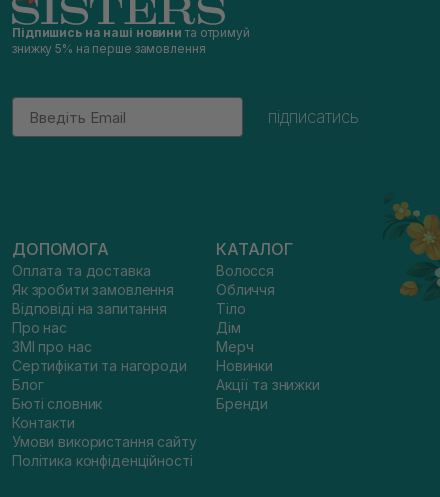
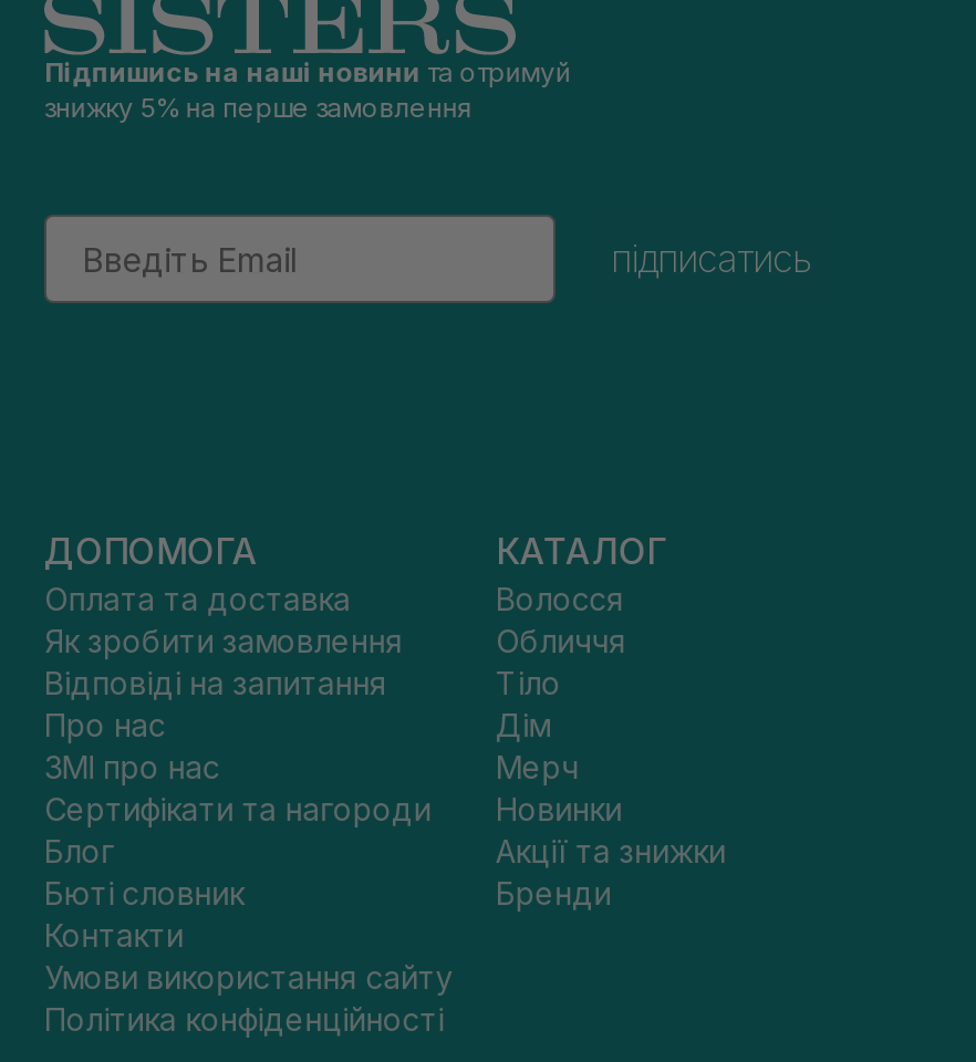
- [image]
